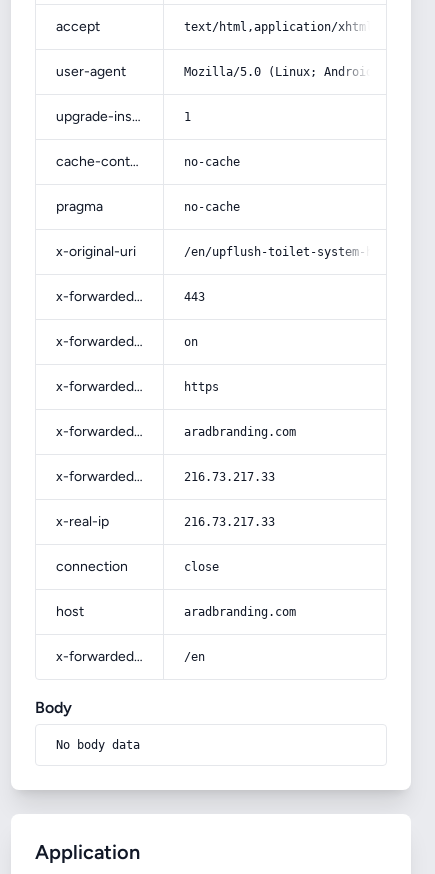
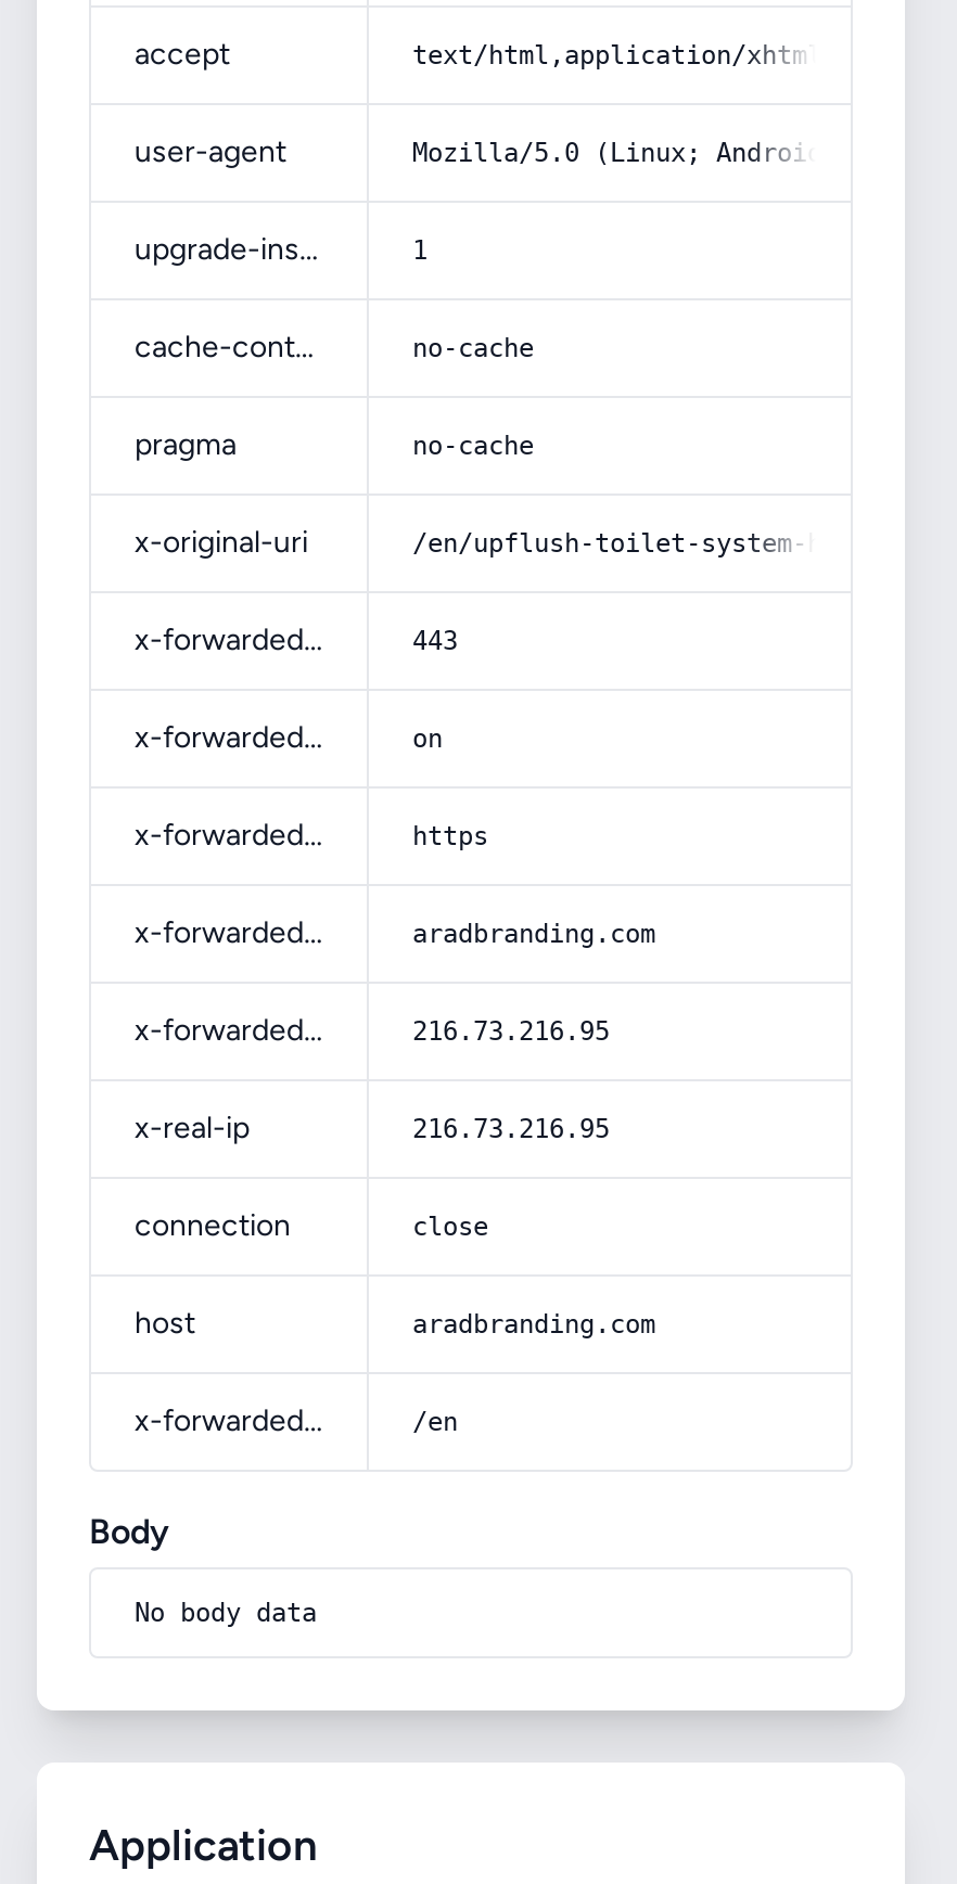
- 216.73.217.33
+ 216.73.216.95

- 216.73.217.33
+ 216.73.216.95
